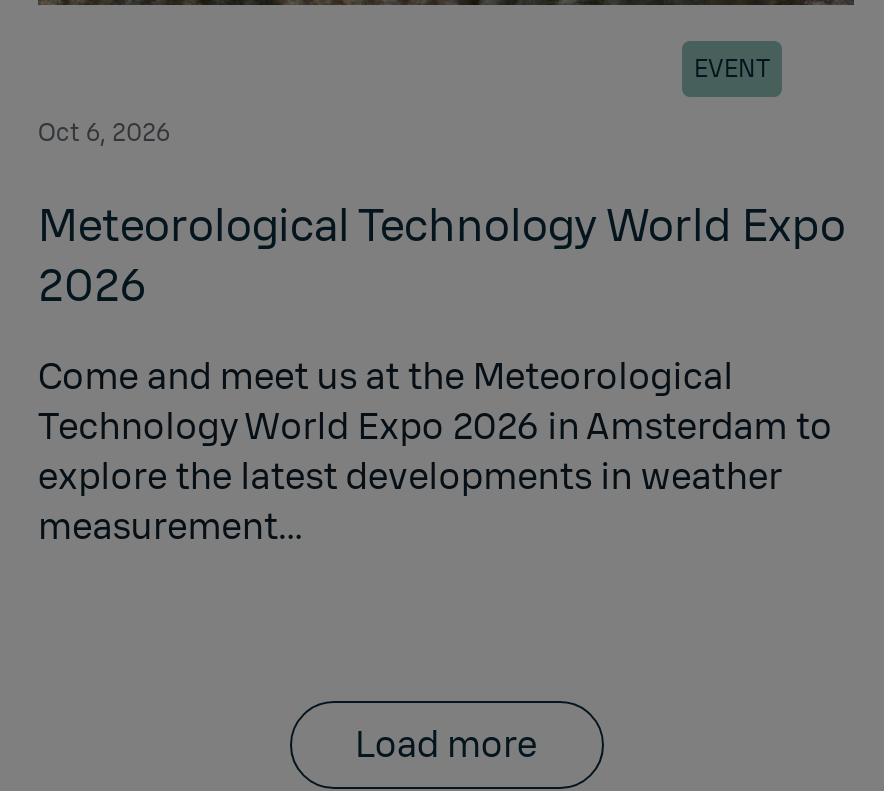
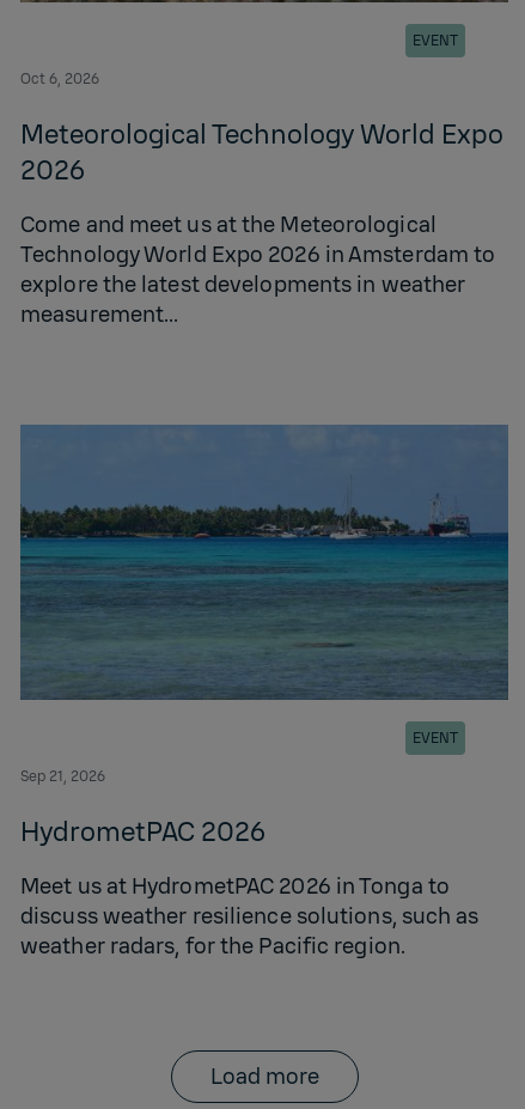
+ [image]
+ EVENT
+ HydrometPAC 2026
+ Meet us at HydrometPAC 2026 in Tonga to
+ discuss weather resilience solutions, such as
+ weather radars, for the Pacific region.

+ Sep 21, 2026
